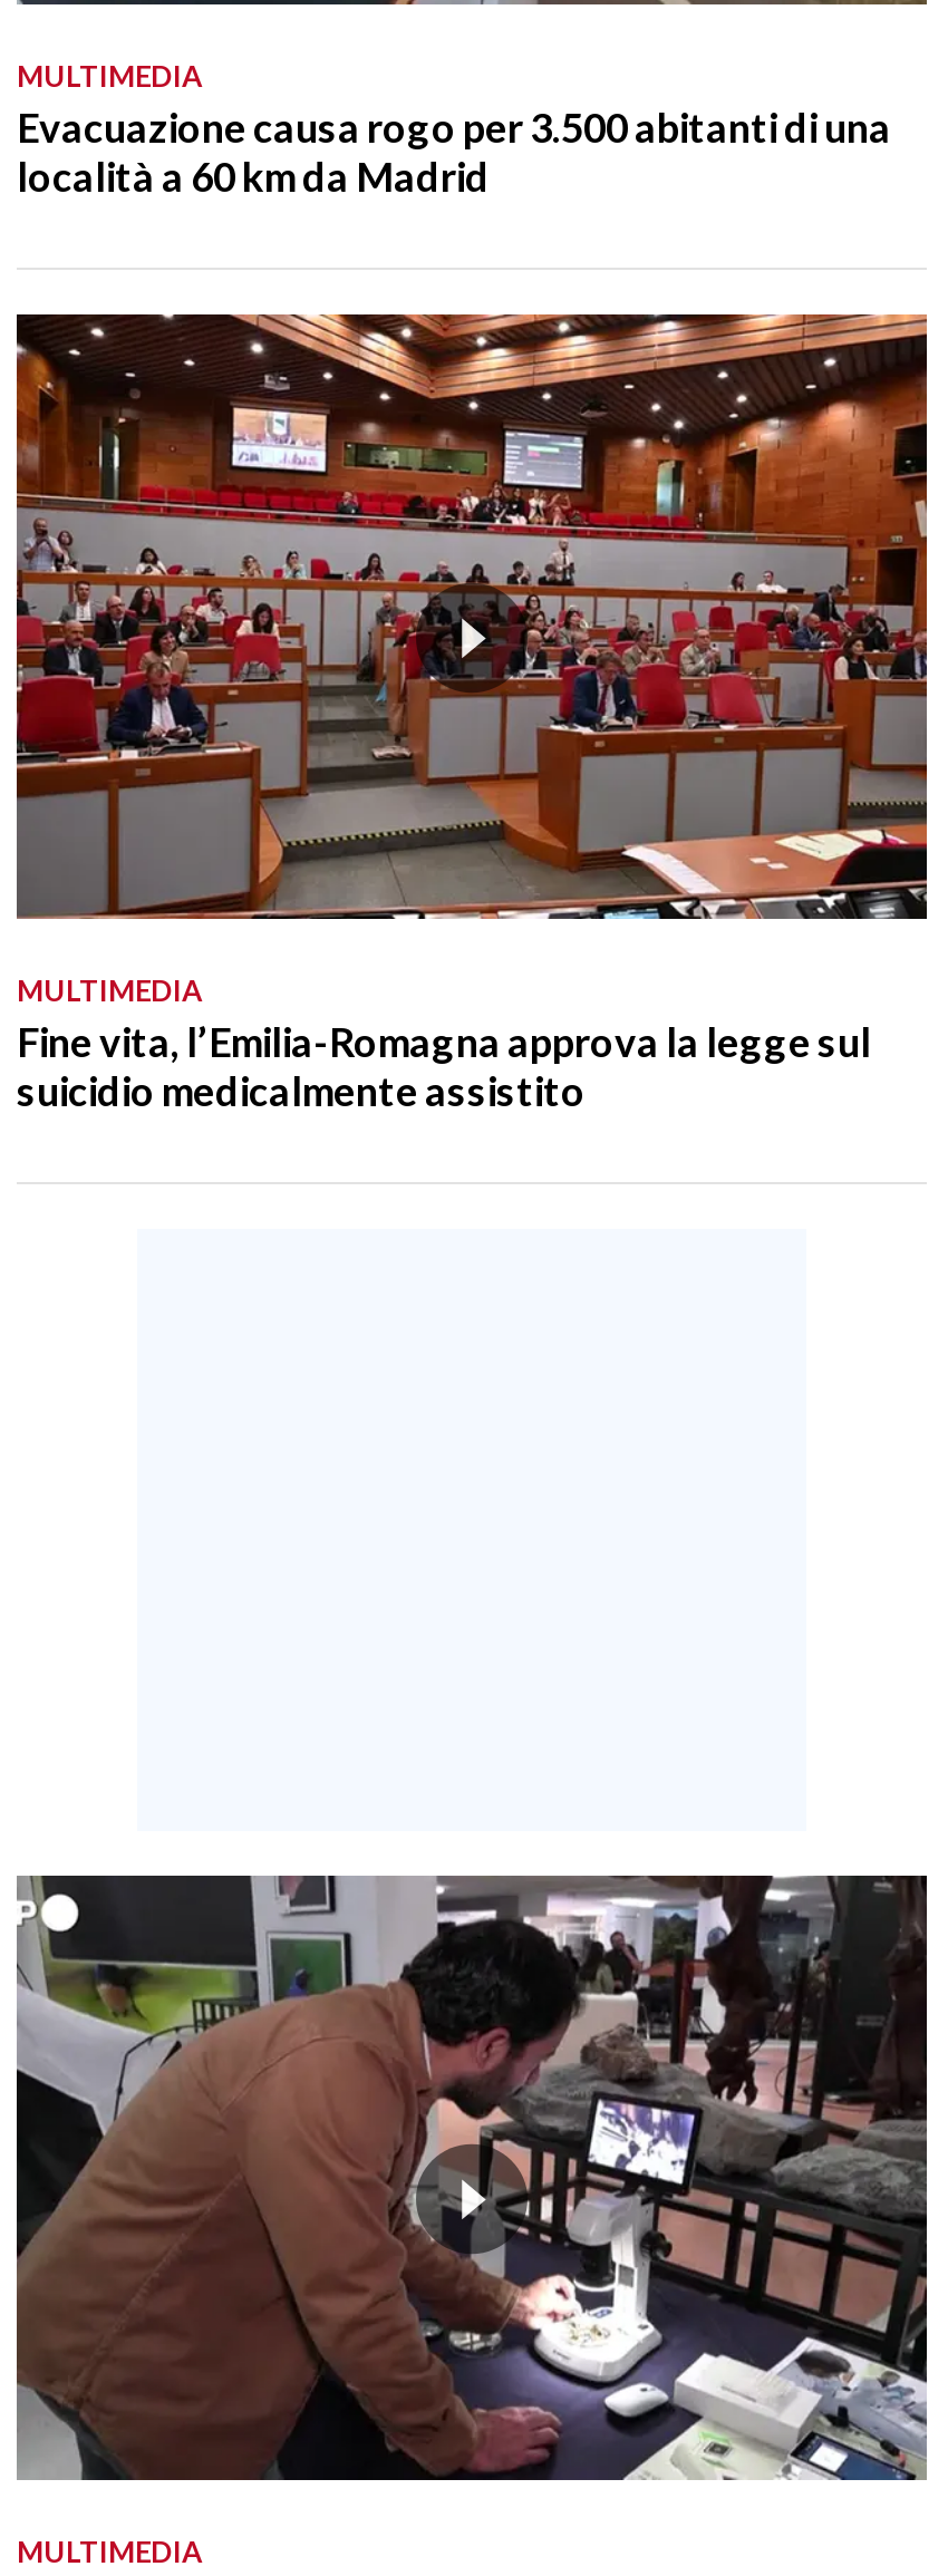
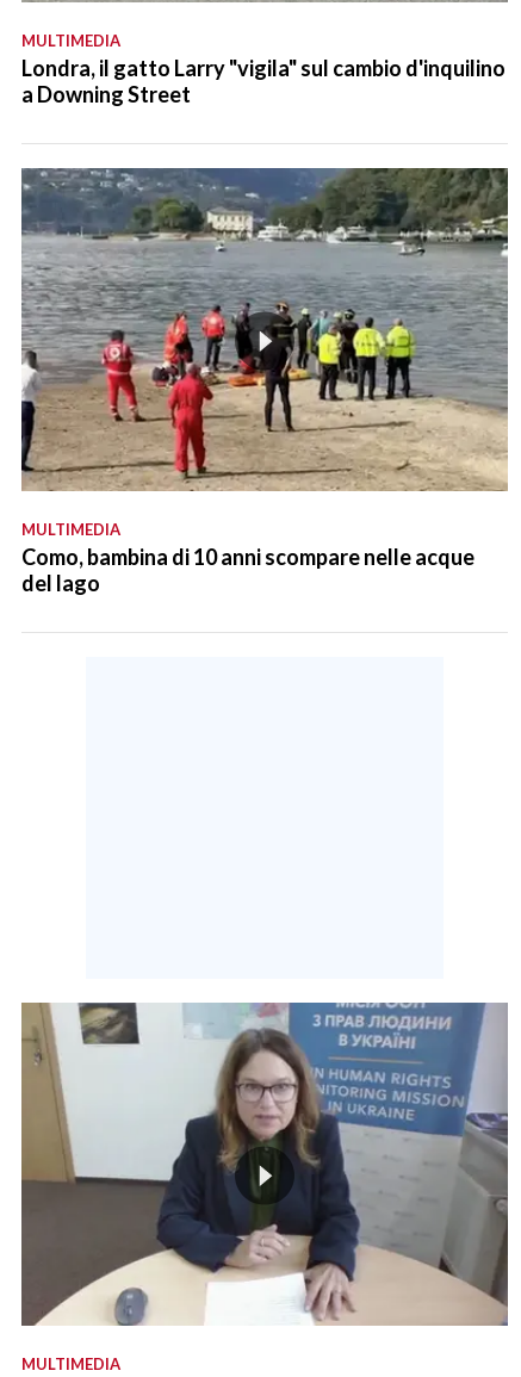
- Evacuazione causa rogo per 3.500 abitanti di una
- località a 60 km da Madrid
+ Londra, il gatto Larry "vigila" sul cambio d'inquilino
+ a Downing Street

- [image]
+ [image]

- Fine vita, l’Emilia-Romagna approva la legge sul
- suicidio medicalmente assistito
+ Como, bambina di 10 anni scompare nelle acque
+ del lago

- [image]
+ [image]
